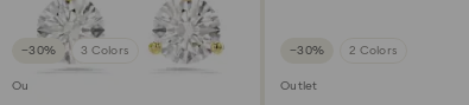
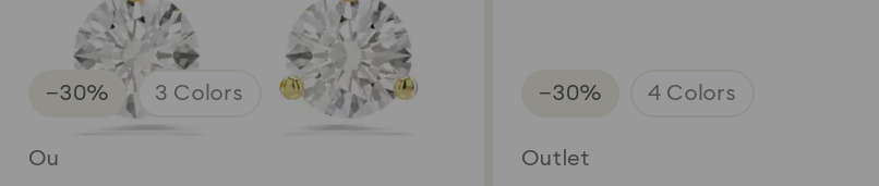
- 2 Colors
+ 4 Colors
